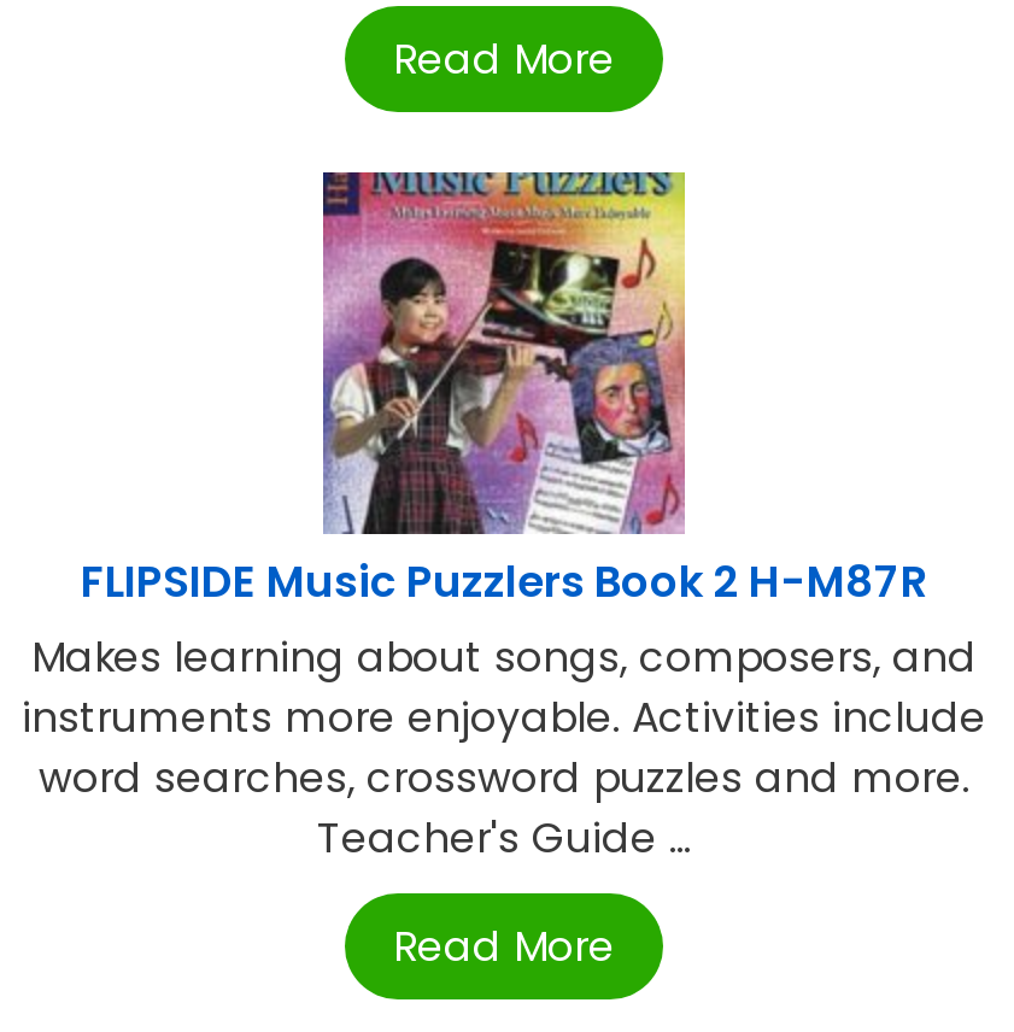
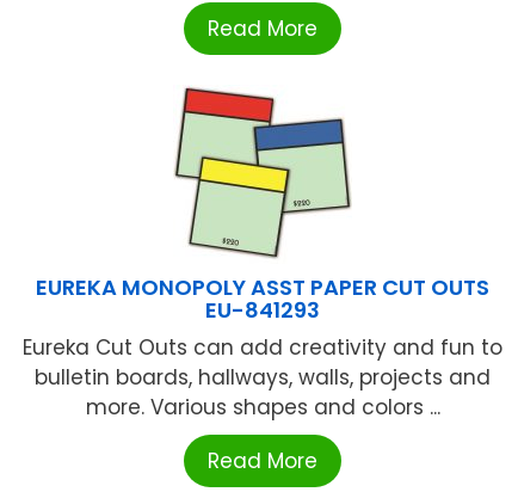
- [image]
- FLIPSIDE Music Puzzlers Book 2 H-M87R
- Makes learning about songs, composers, and
- instruments more enjoyable. Activities include
- word searches, crossword puzzles and more.
- Teacher's Guide ...
+ [image]
+ EUREKA MONOPOLY ASST PAPER CUT OUTS
+ EU-841293
+ Eureka Cut Outs can add creativity and fun to
+ bulletin boards, hallways, walls, projects and
+ more. Various shapes and colors ...
